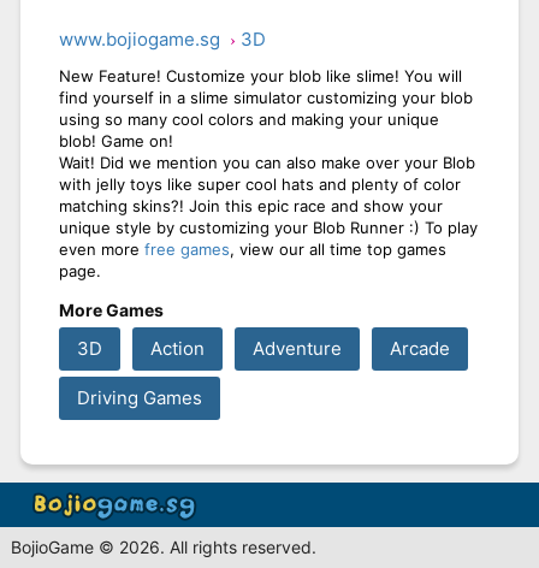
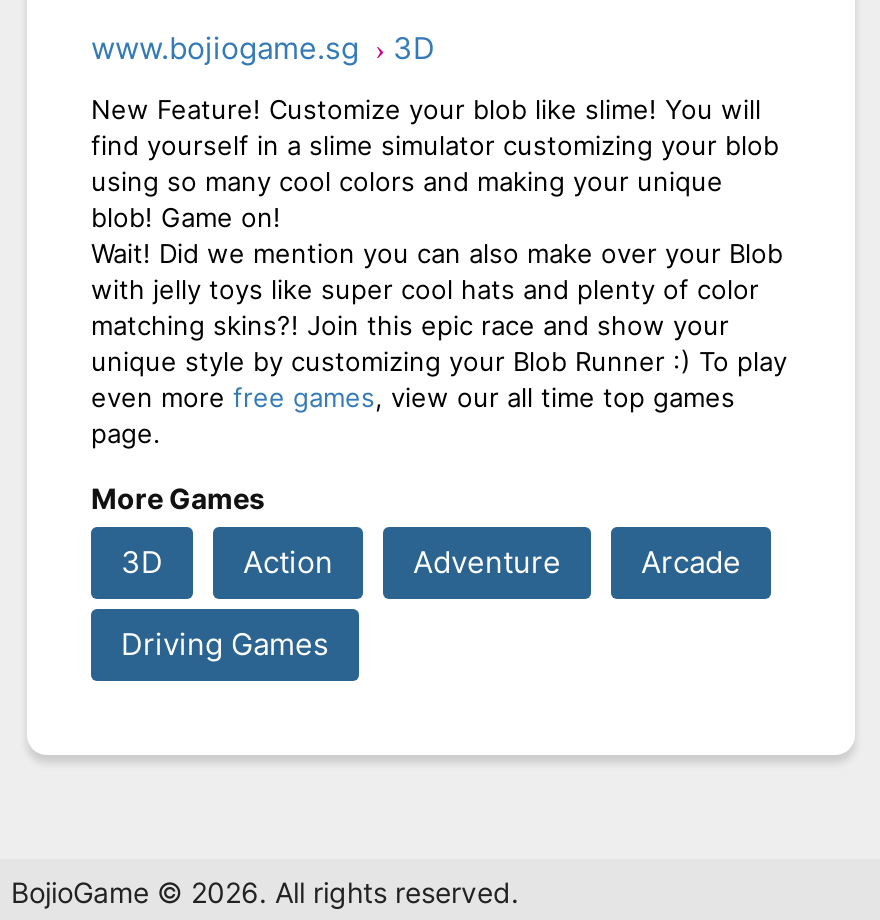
- [image]
